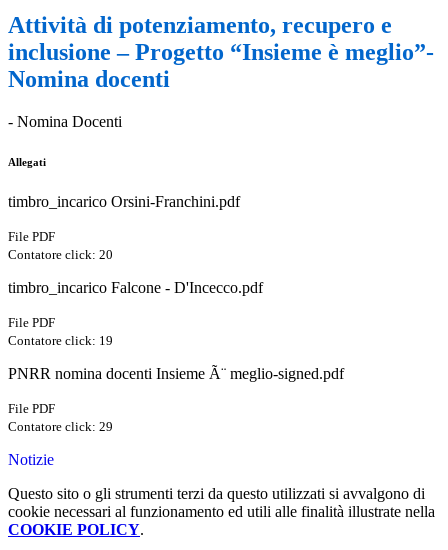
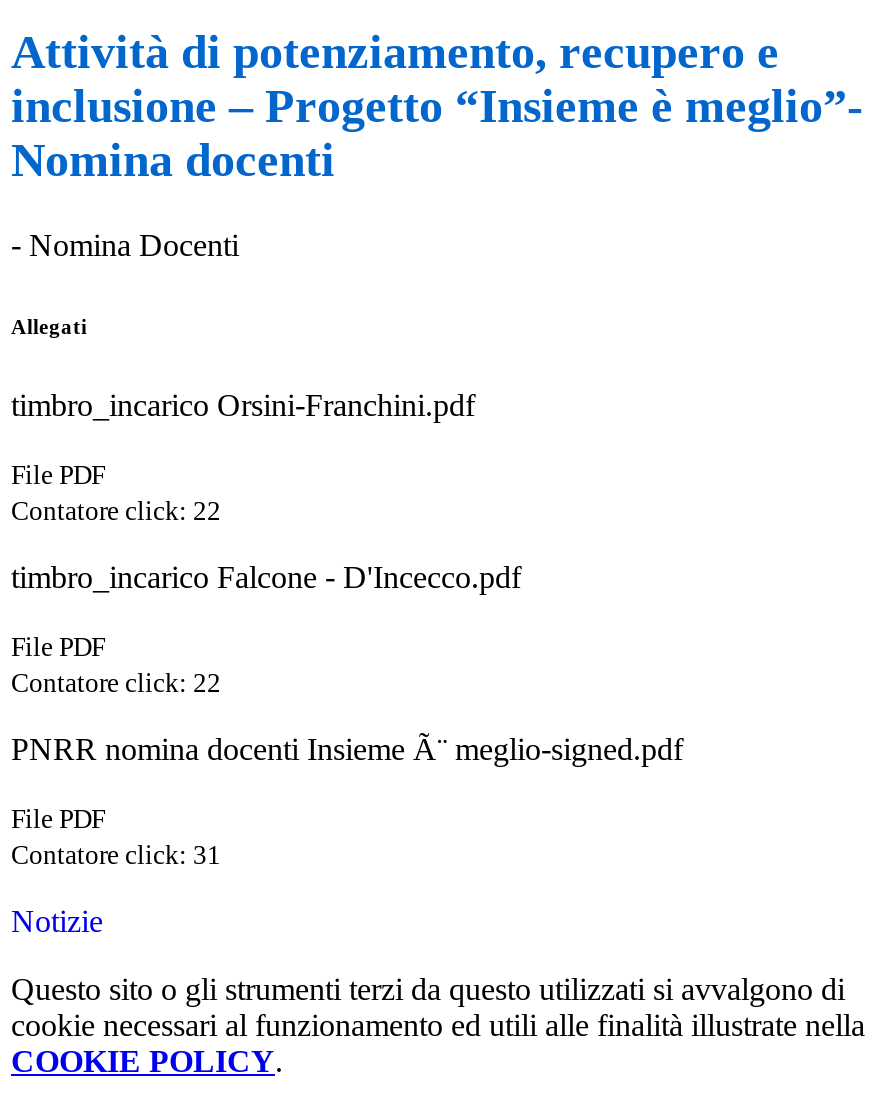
- Contatore click: 20
+ Contatore click: 22

- Contatore click: 19
+ Contatore click: 22

- Contatore click: 29
+ Contatore click: 31
